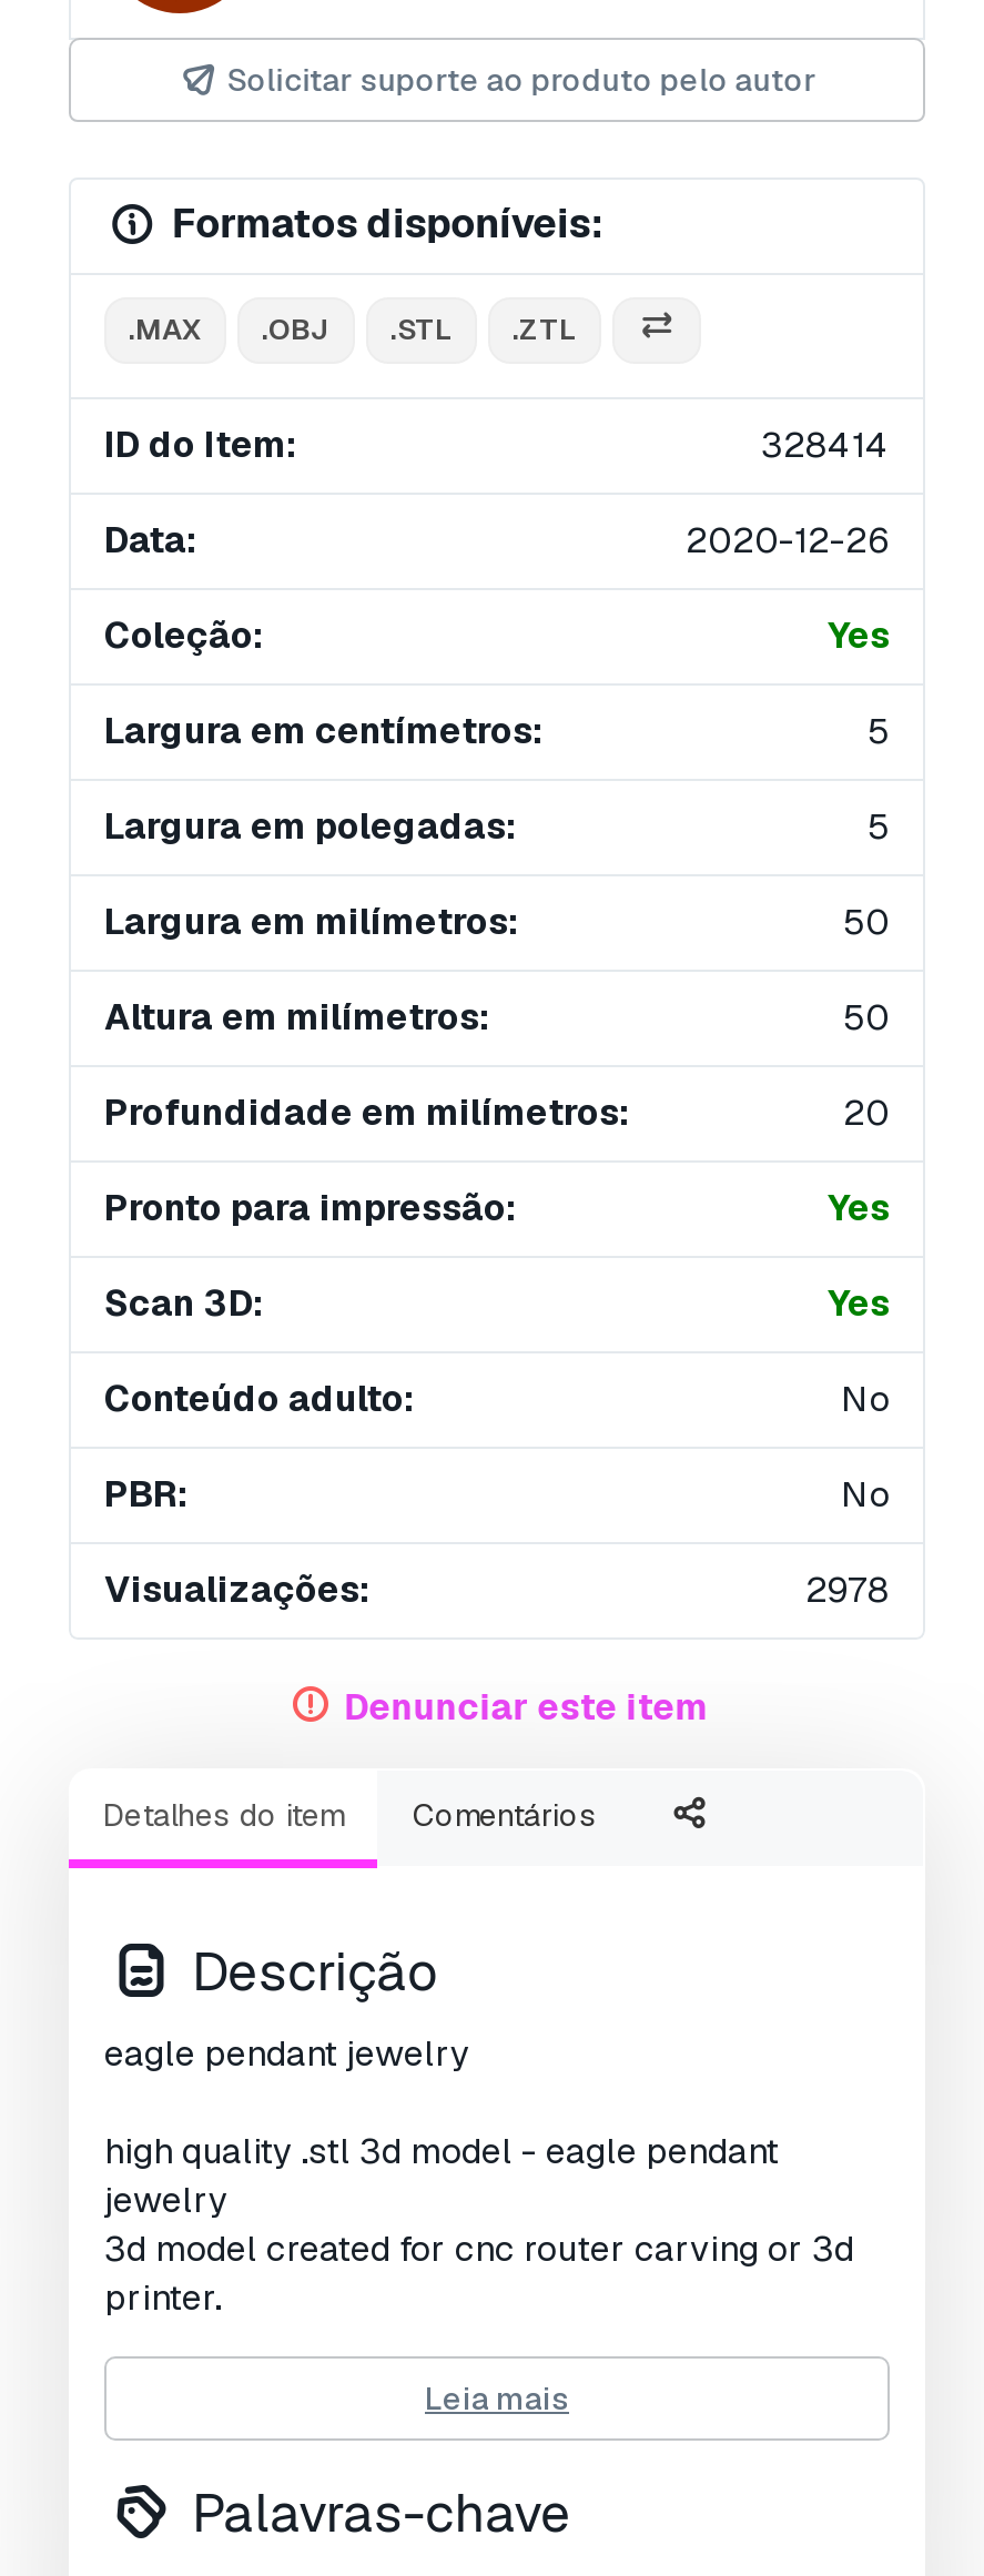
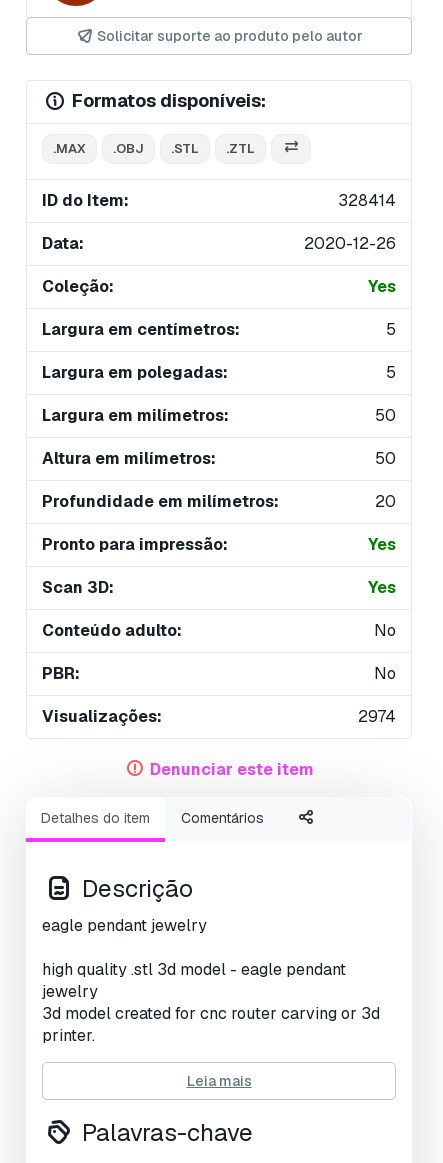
- 2978
+ 2974
